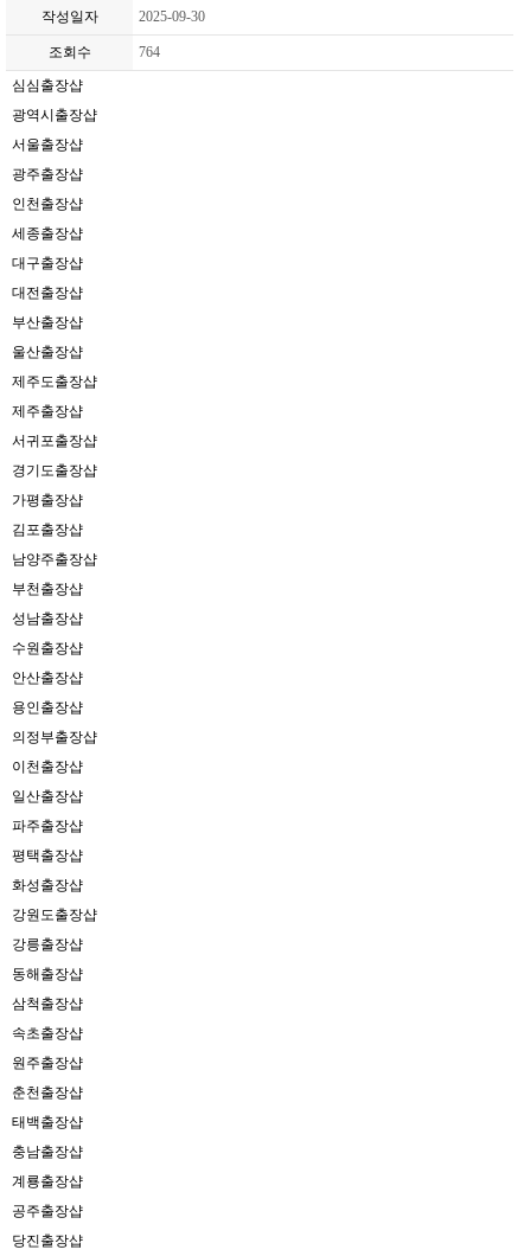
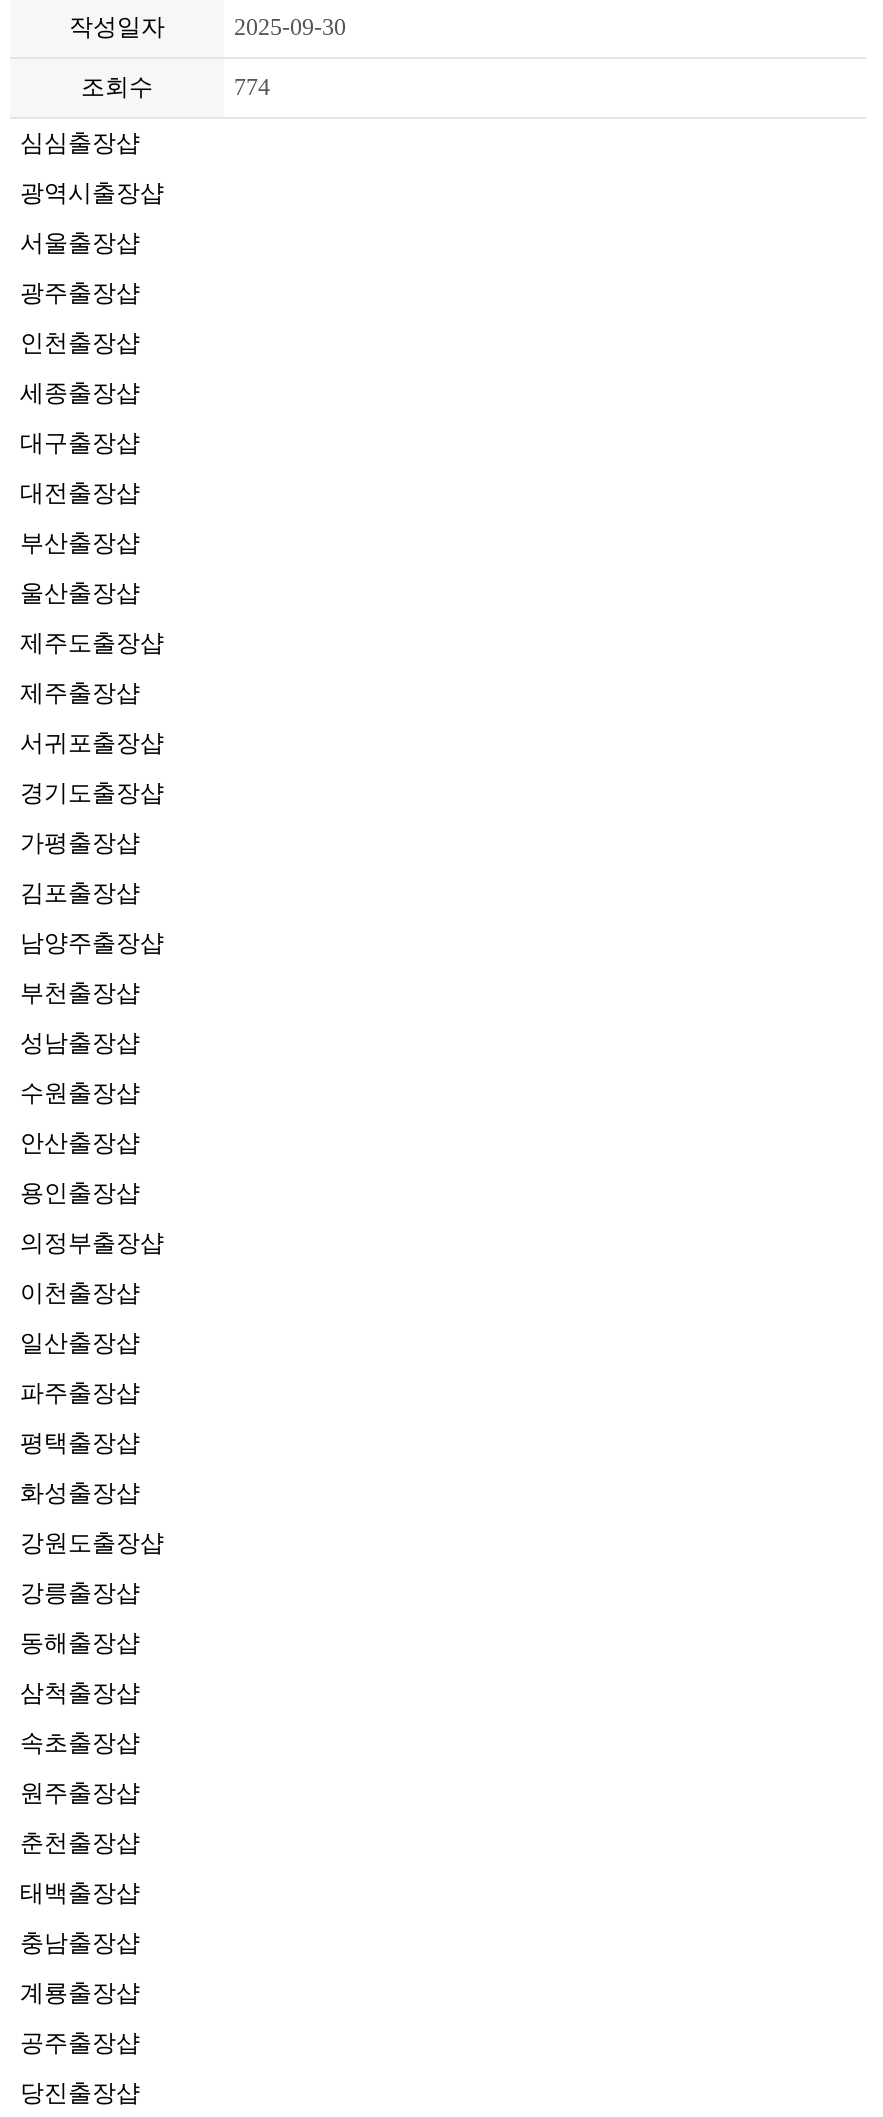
- 764
+ 774
